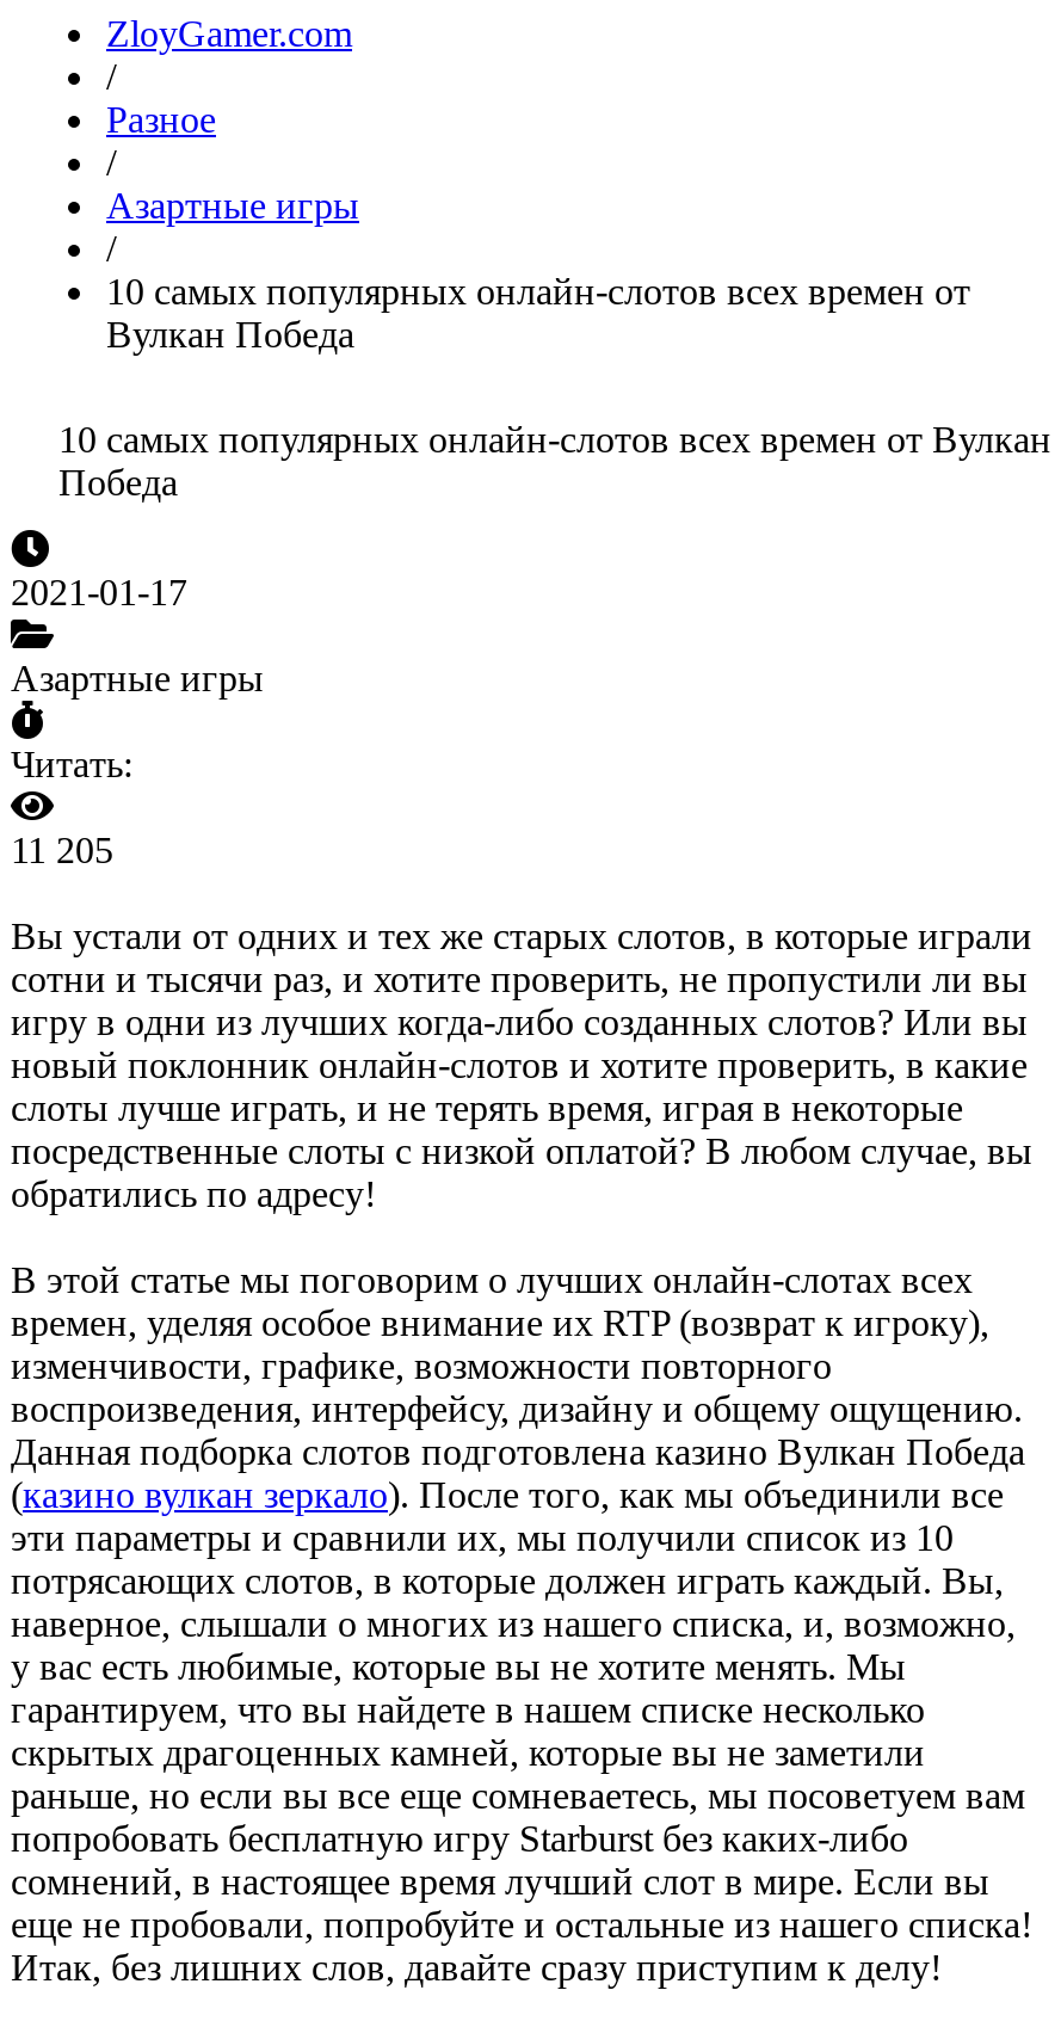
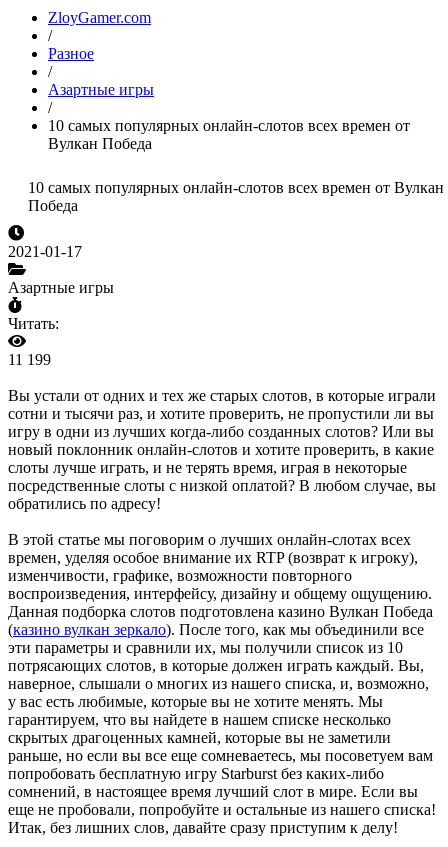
- 11 205
+ 11 199
